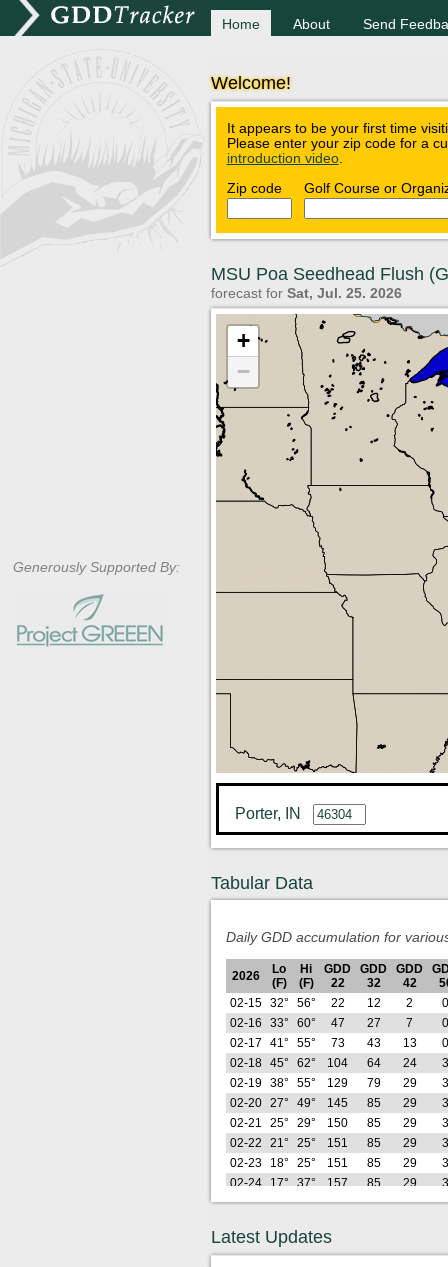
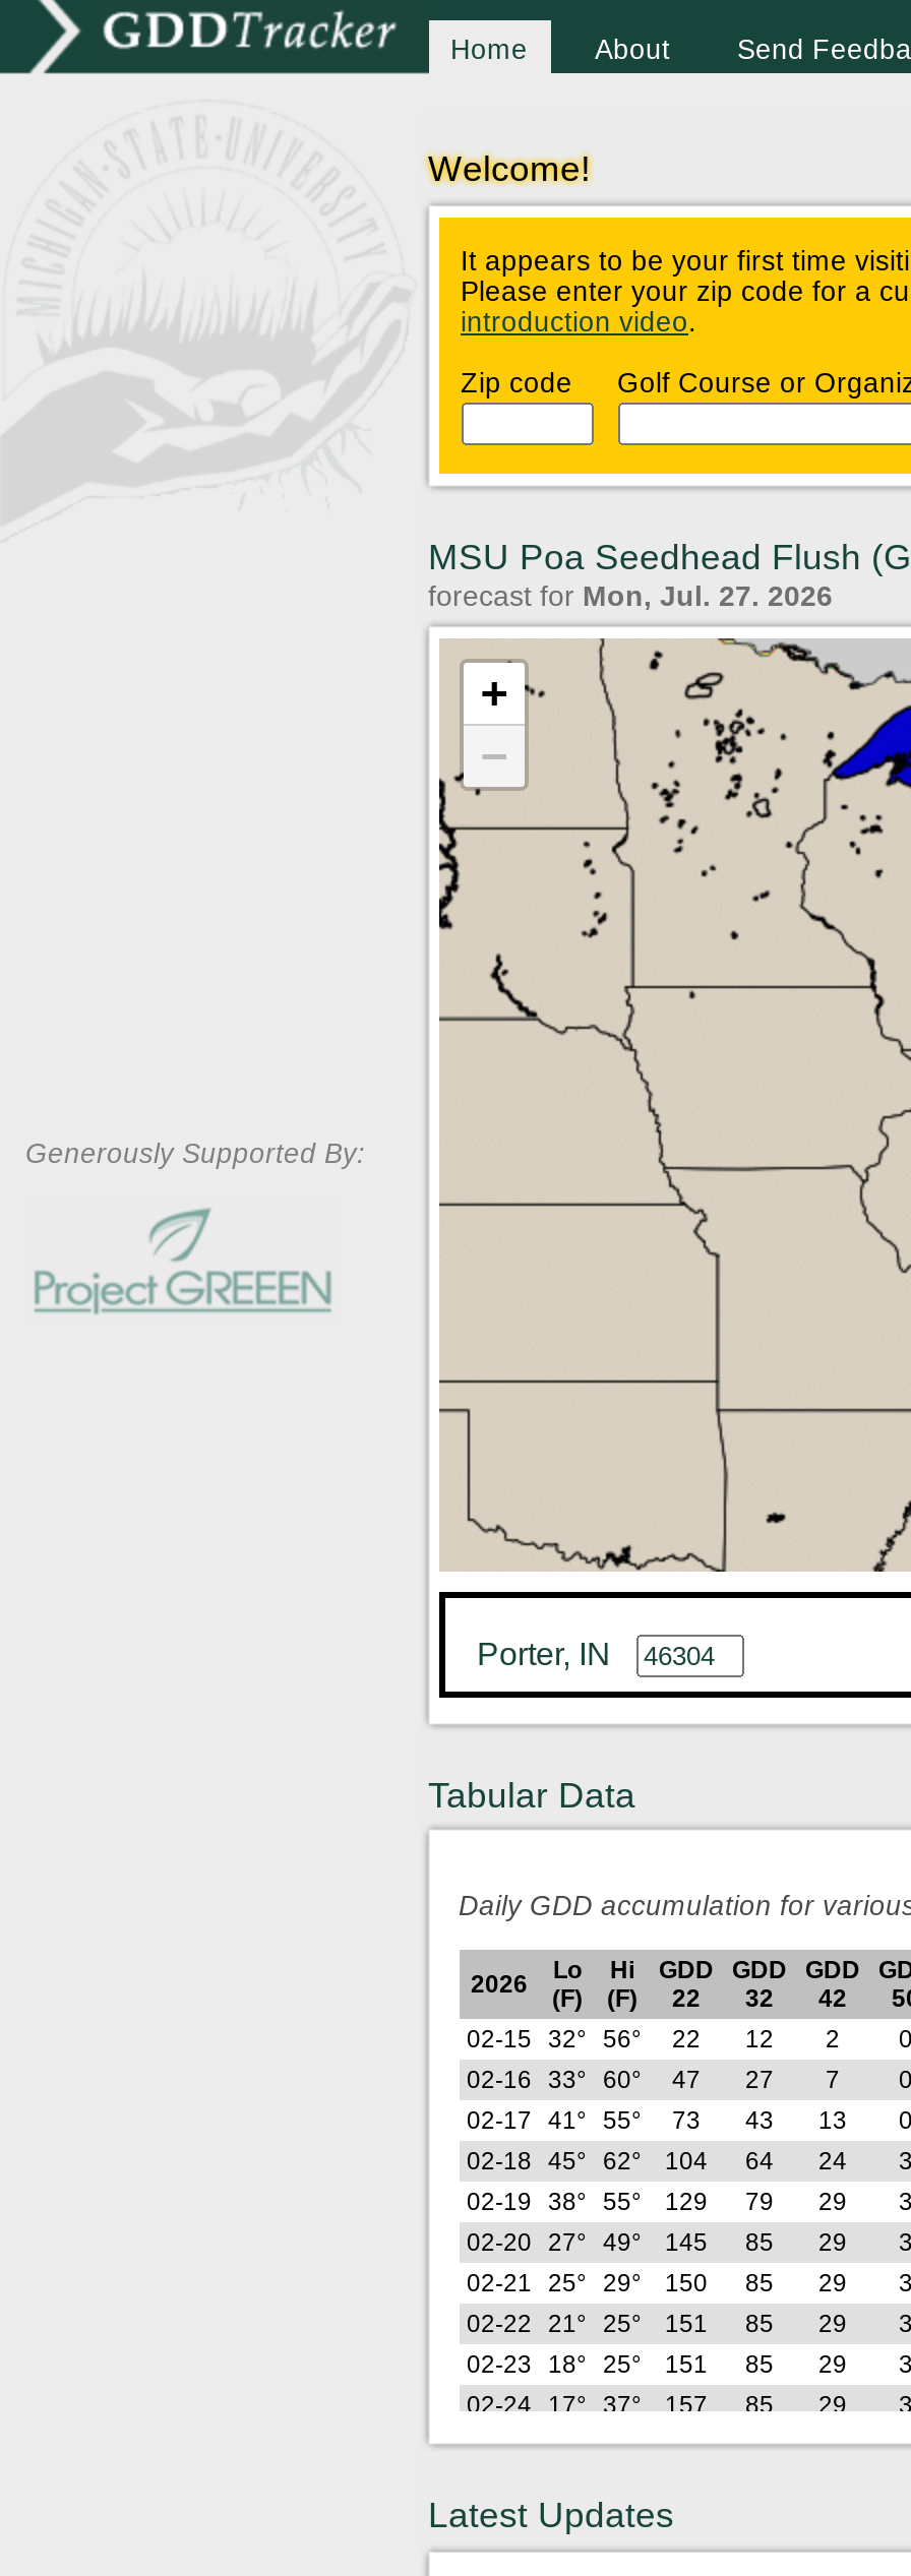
- forecast for Sat, Jul. 25. 2026
+ forecast for Mon, Jul. 27. 2026
